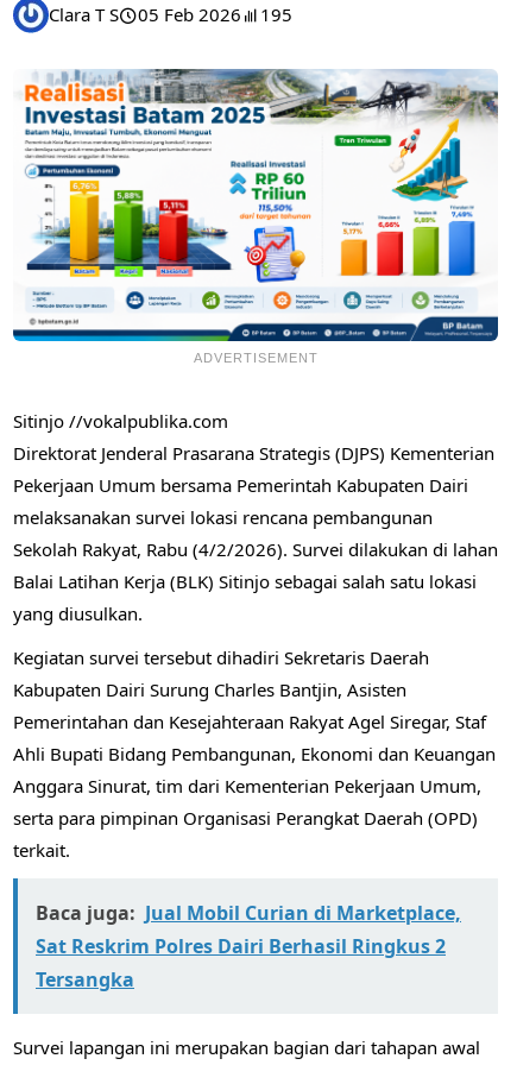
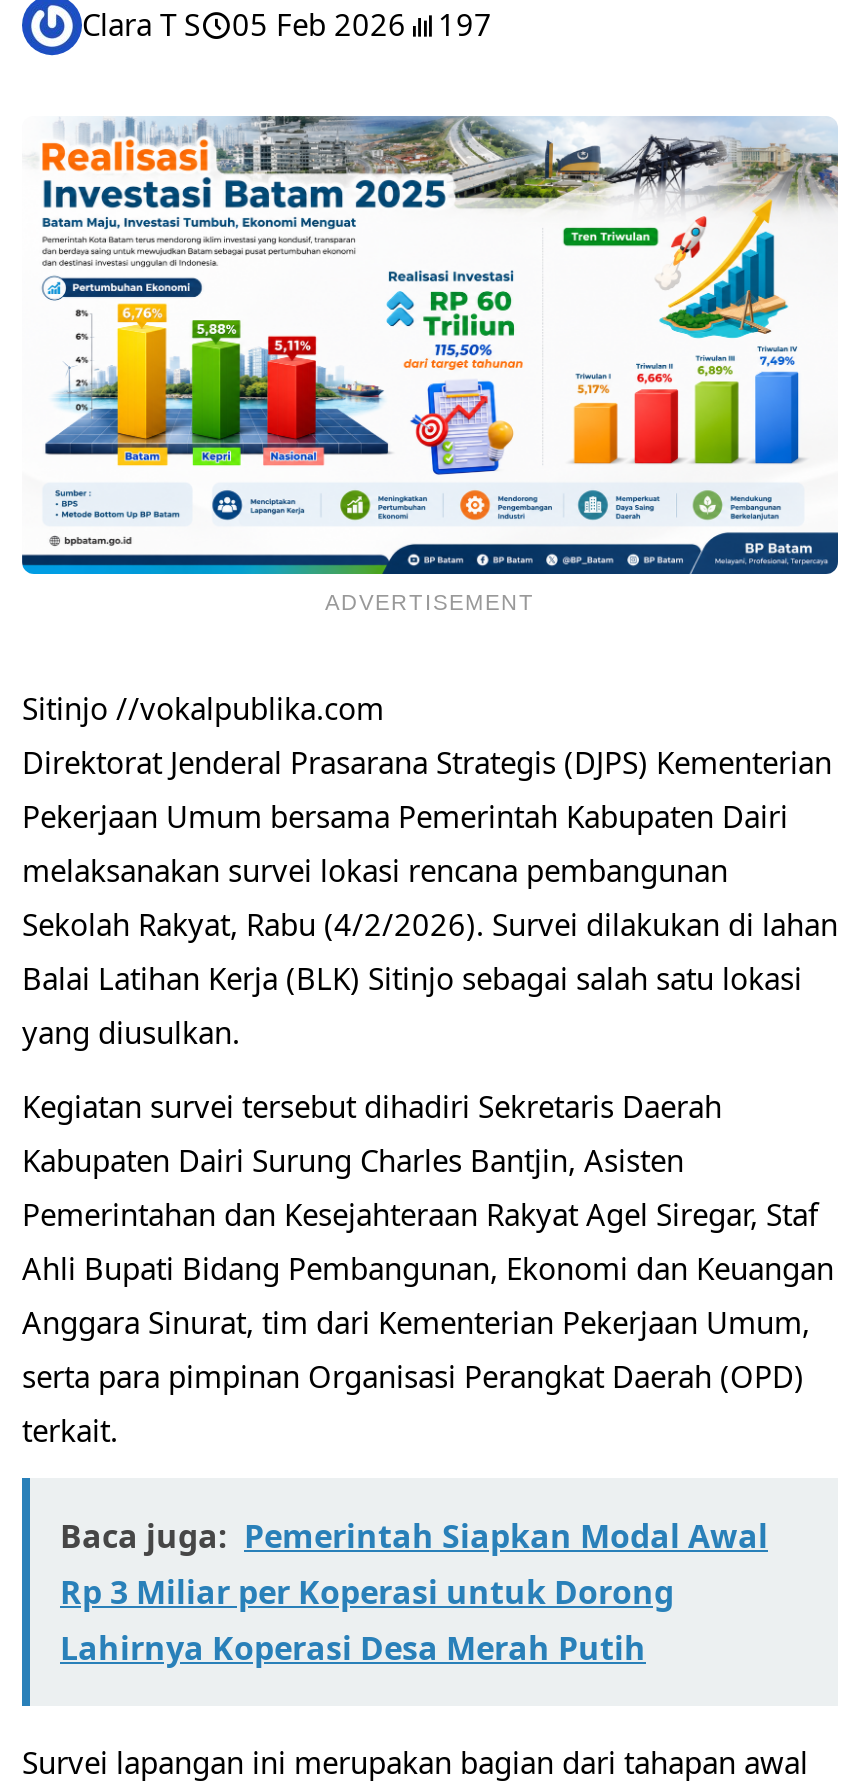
- Clara T S 05 Feb 2026 195
+ Clara T S 05 Feb 2026 197

- Baca juga: Jual Mobil Curian di Marketplace,
- Sat Reskrim Polres Dairi Berhasil Ringkus 2
- Tersangka
+ Baca juga: Pemerintah Siapkan Modal Awal
+ Rp 3 Miliar per Koperasi untuk Dorong
+ Lahirnya Koperasi Desa Merah Putih
